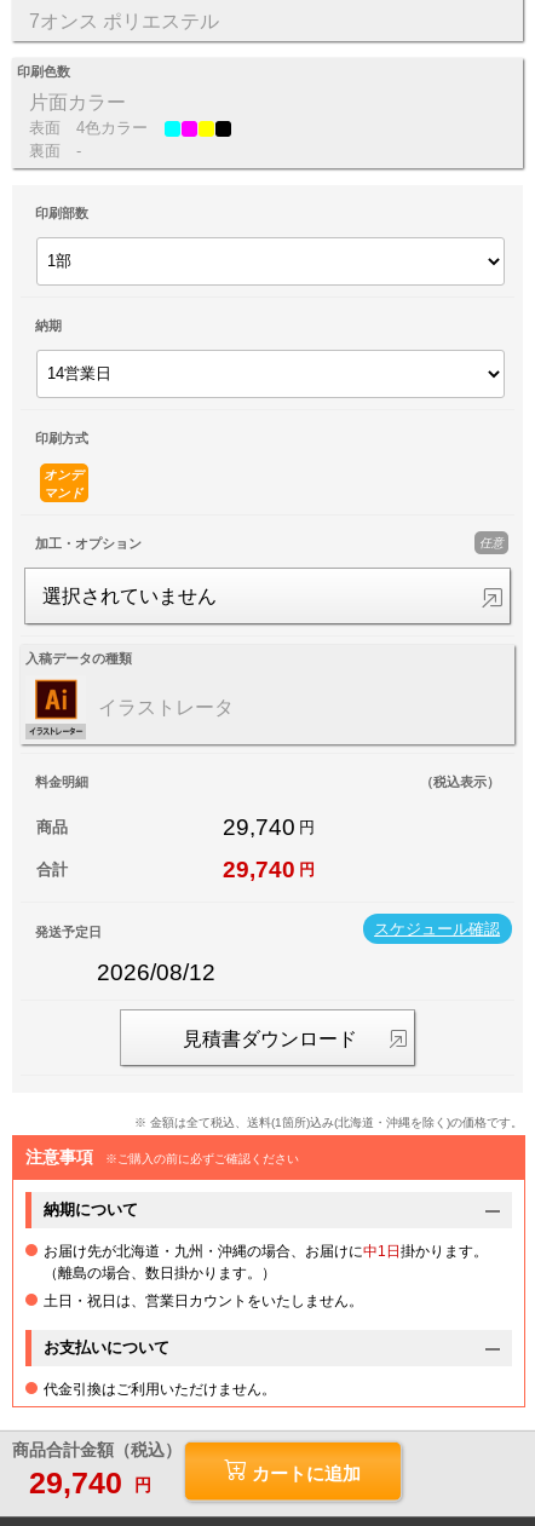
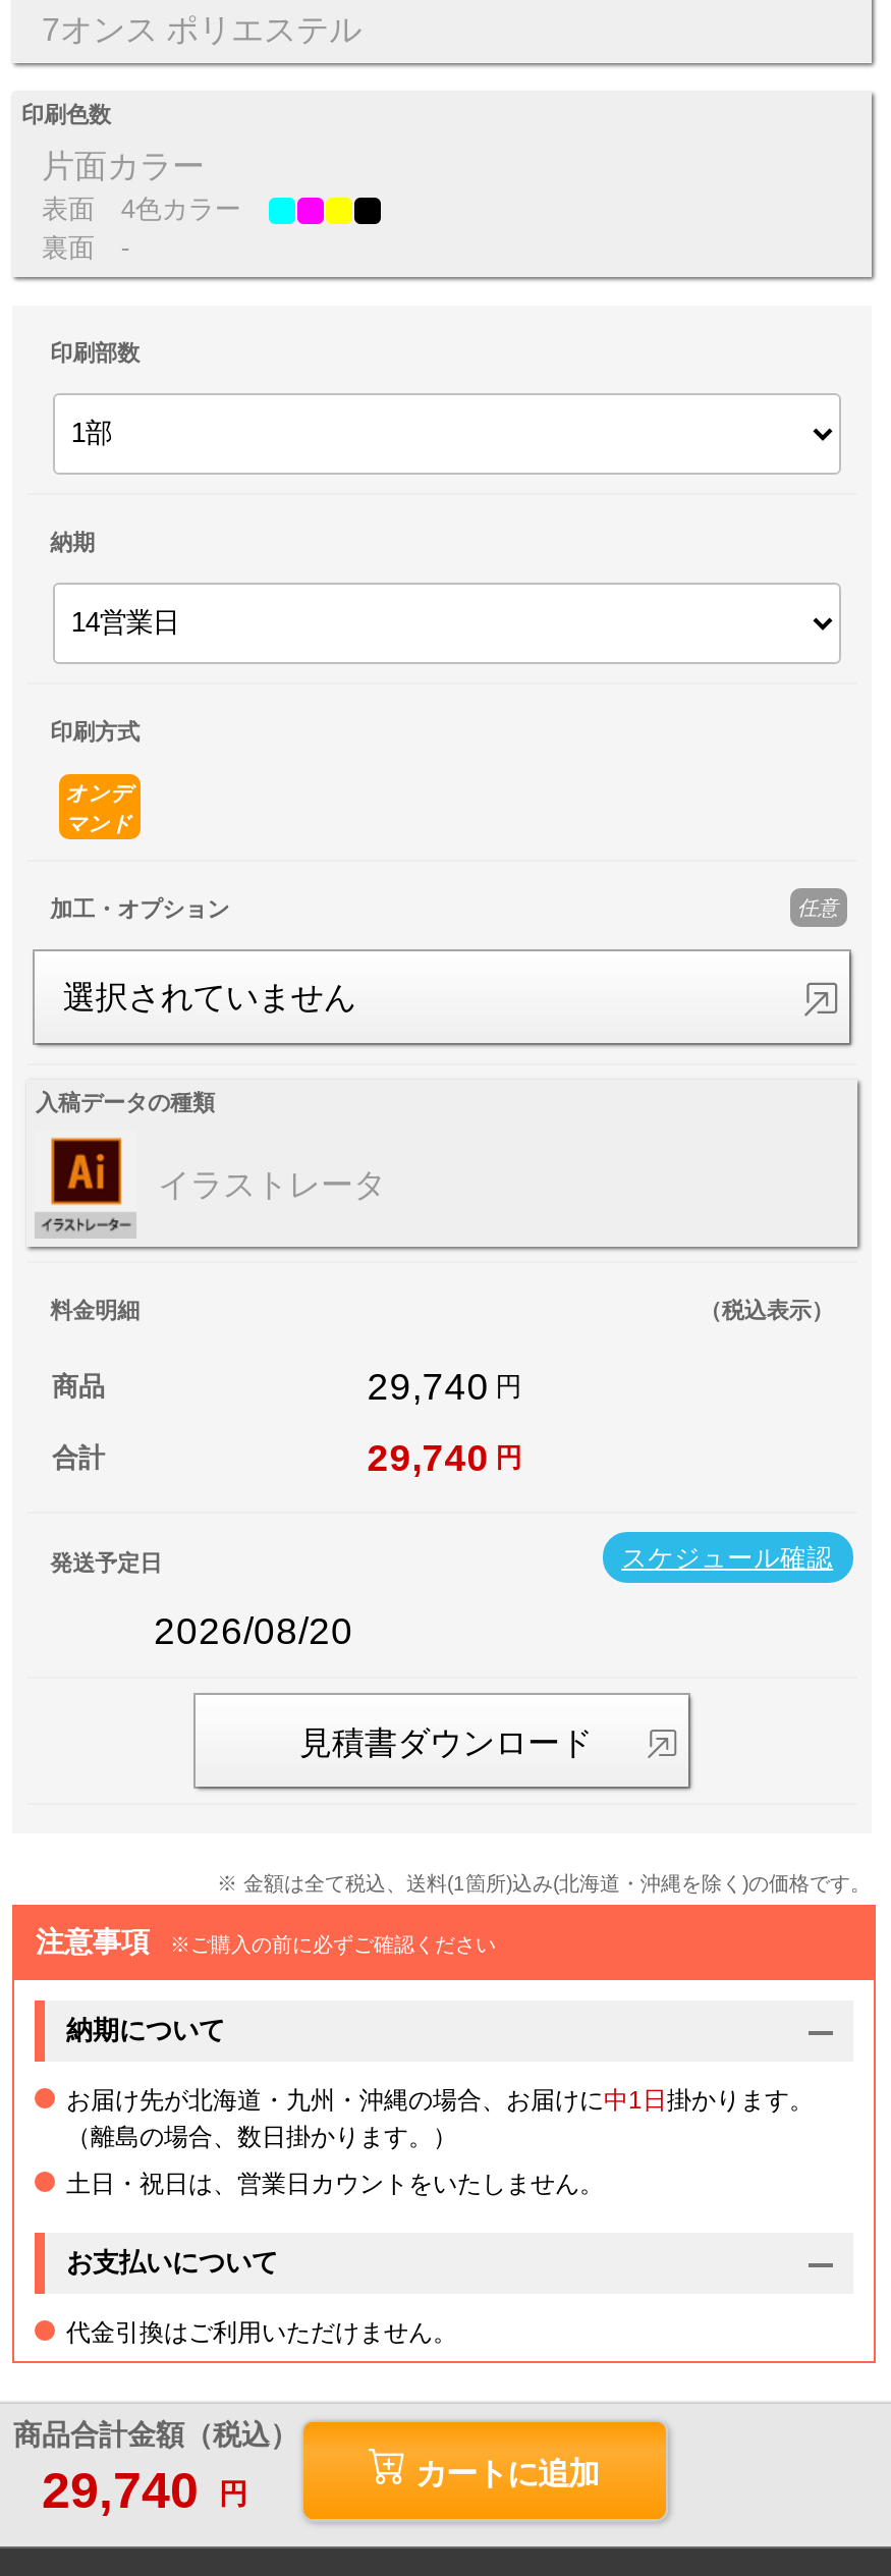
- 2026/08/12
+ 2026/08/20
